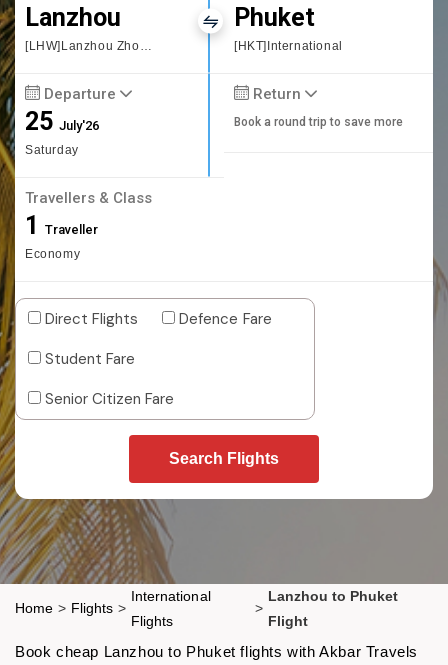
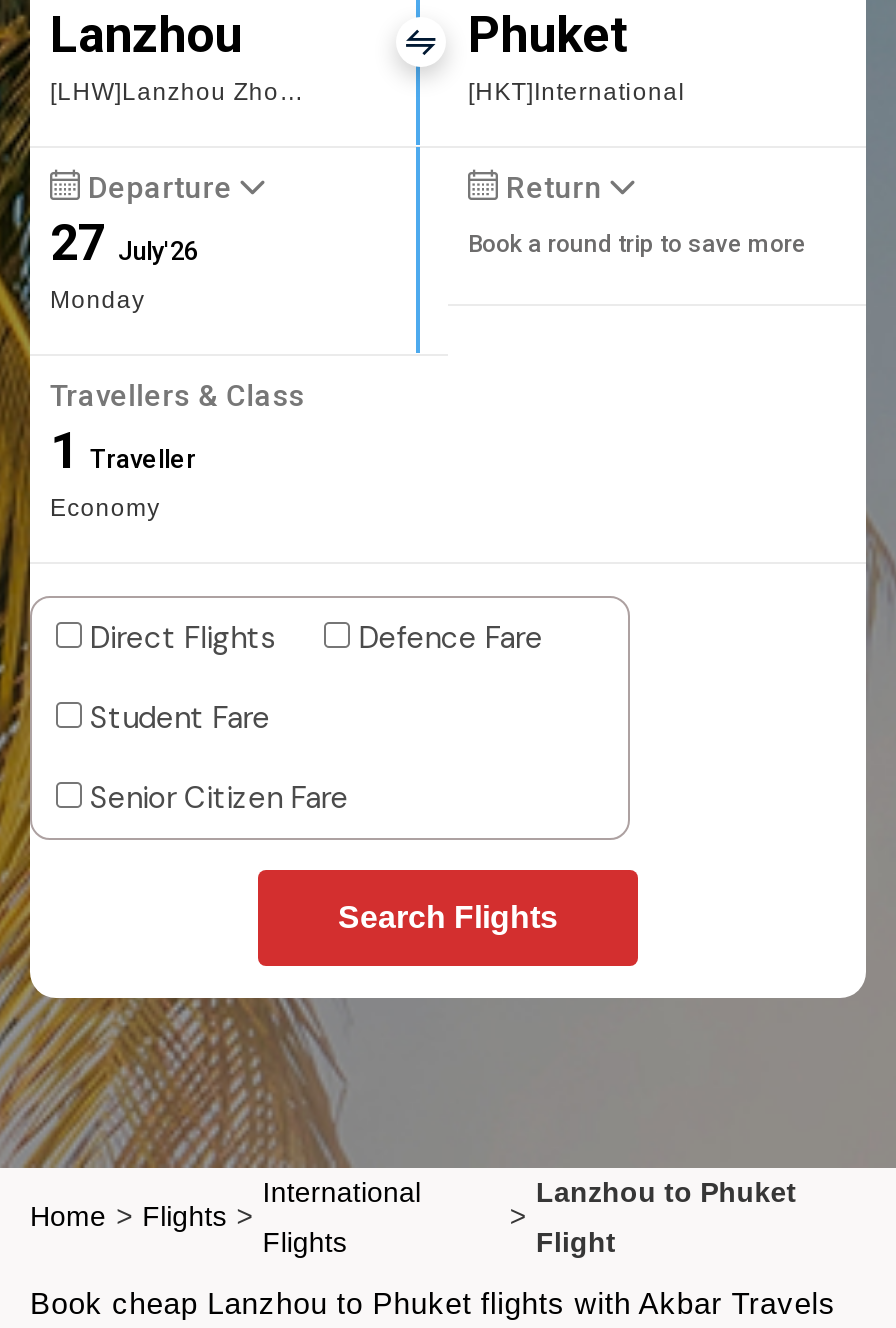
- 25 July'26
- Saturday
+ 27 July'26
+ Monday
